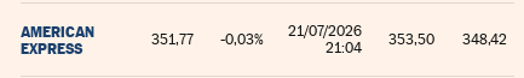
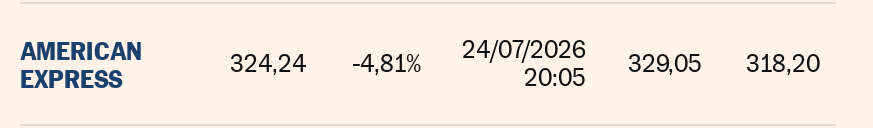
- 21/07/2026
+ 24/07/2026

- 351,77
+ 324,24

- -0,03%
+ -4,81%

- 353,50
+ 329,05

- 348,42
+ 318,20

- 21:04
+ 20:05
